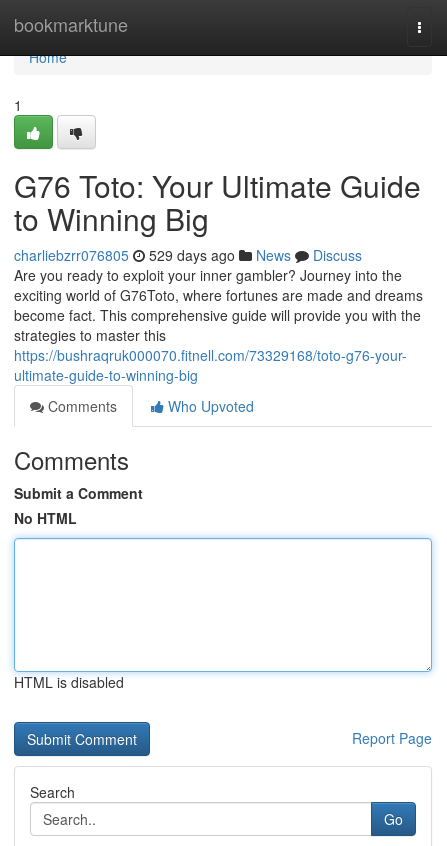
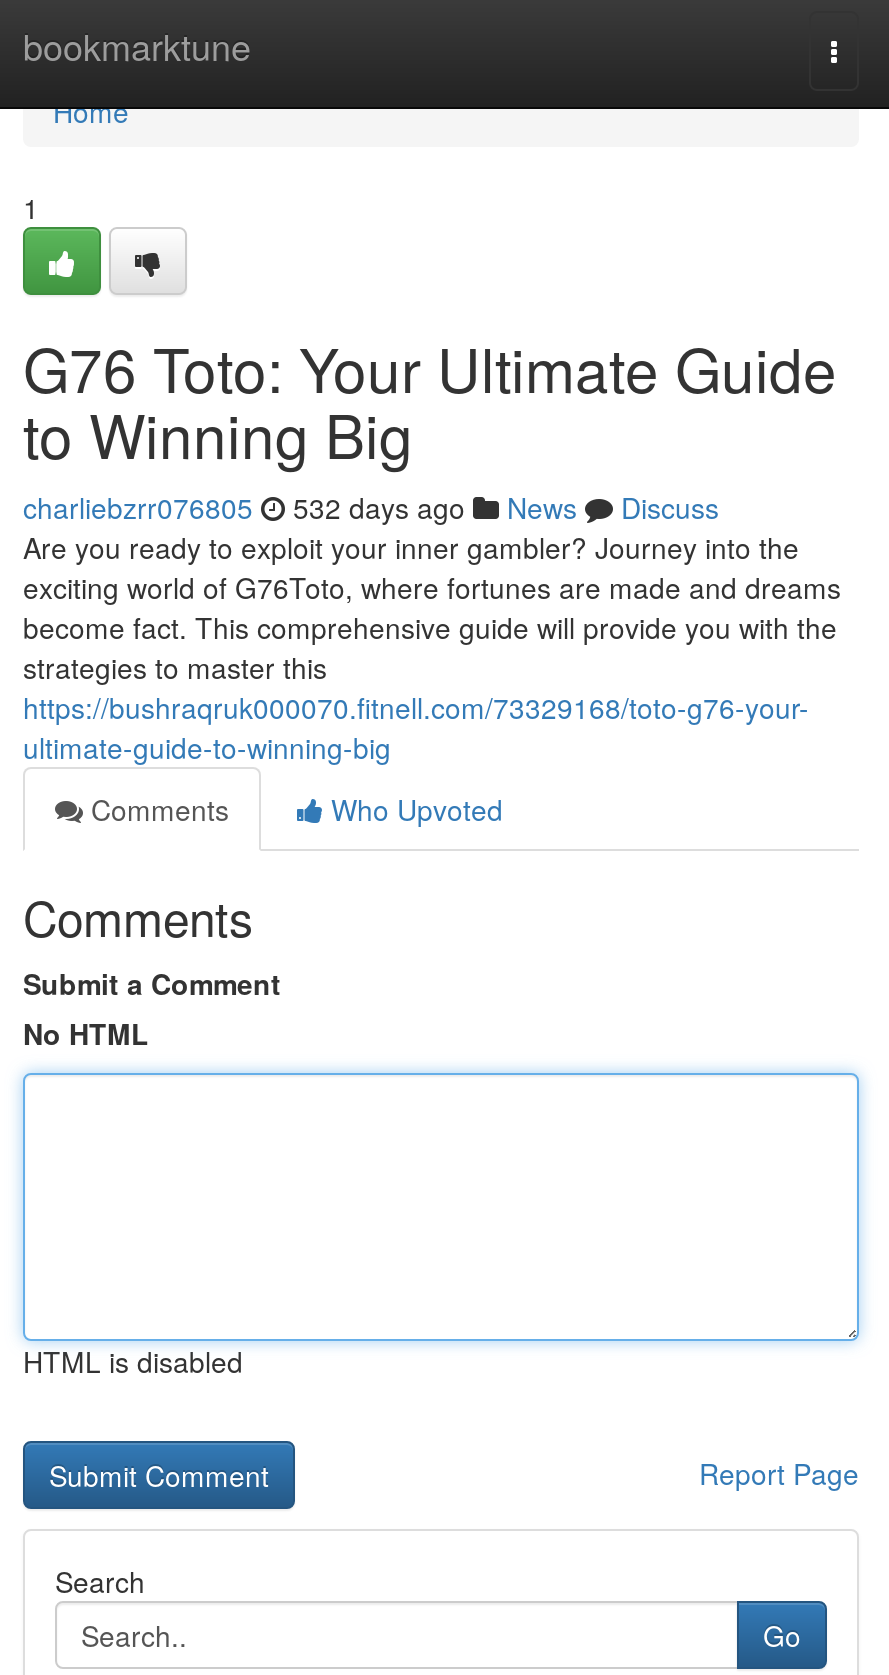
- charliebzrr076805 529 days ago News Discuss
+ charliebzrr076805 532 days ago News Discuss
